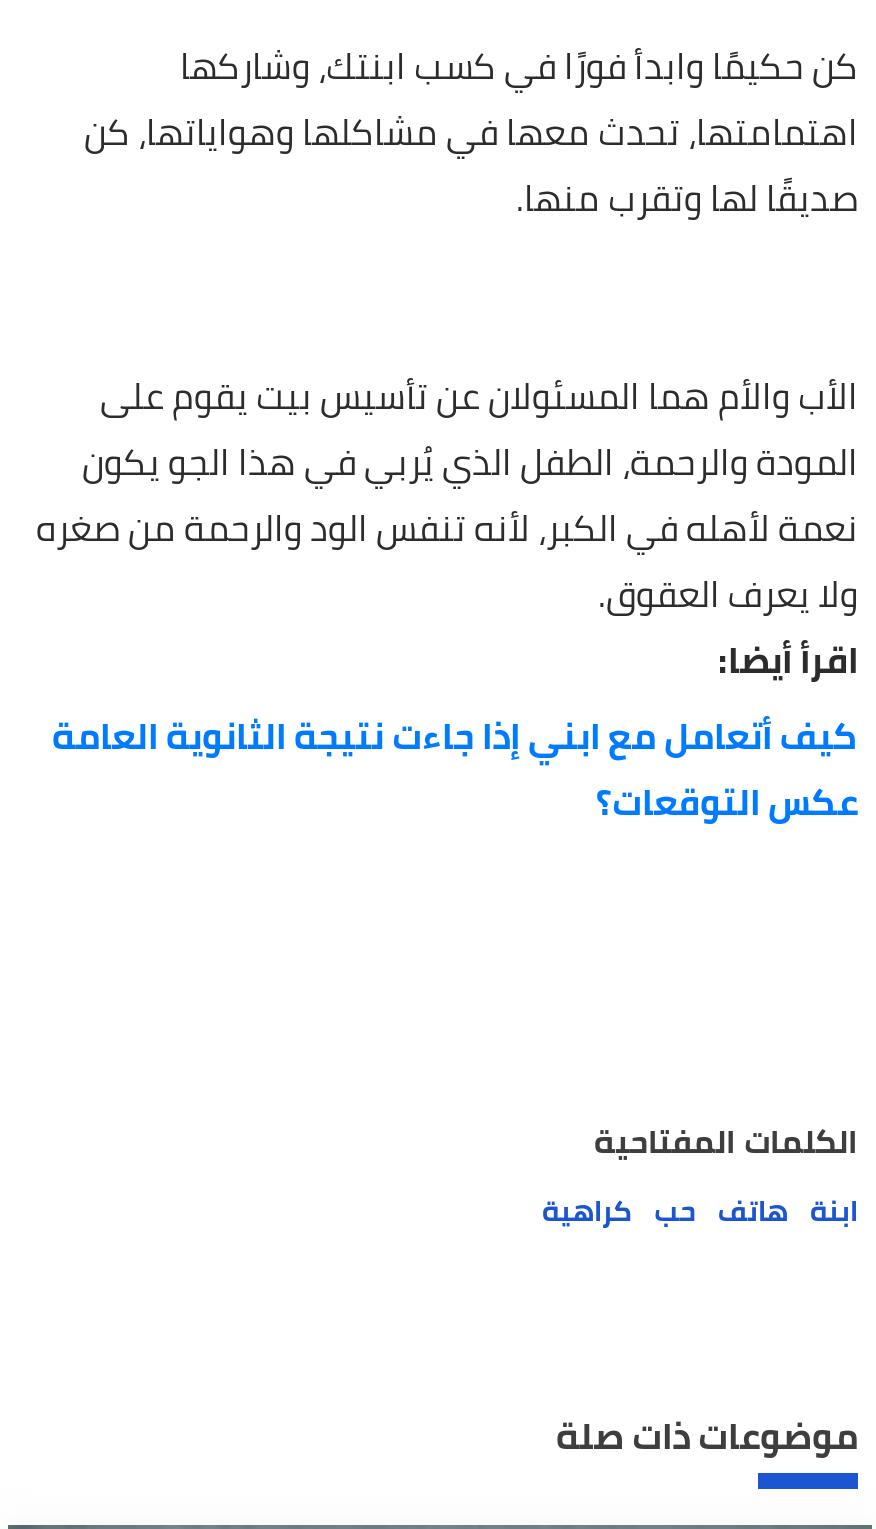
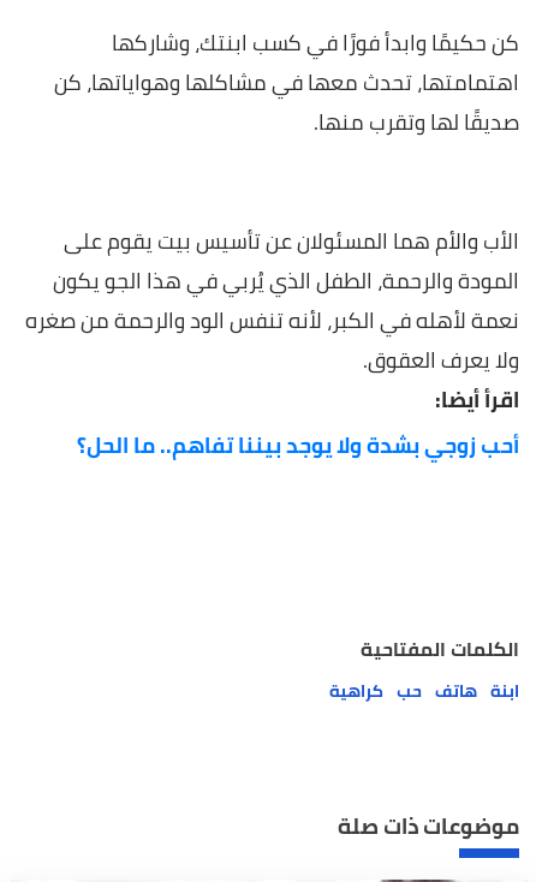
- كيف أتعامل مع ابني إذا جاءت نتيجة الثانوية العامة
- عكس التوقعات؟
+ أحب زوجي بشدة ولا يوجد بيننا تفاهم.. ما الحل؟
